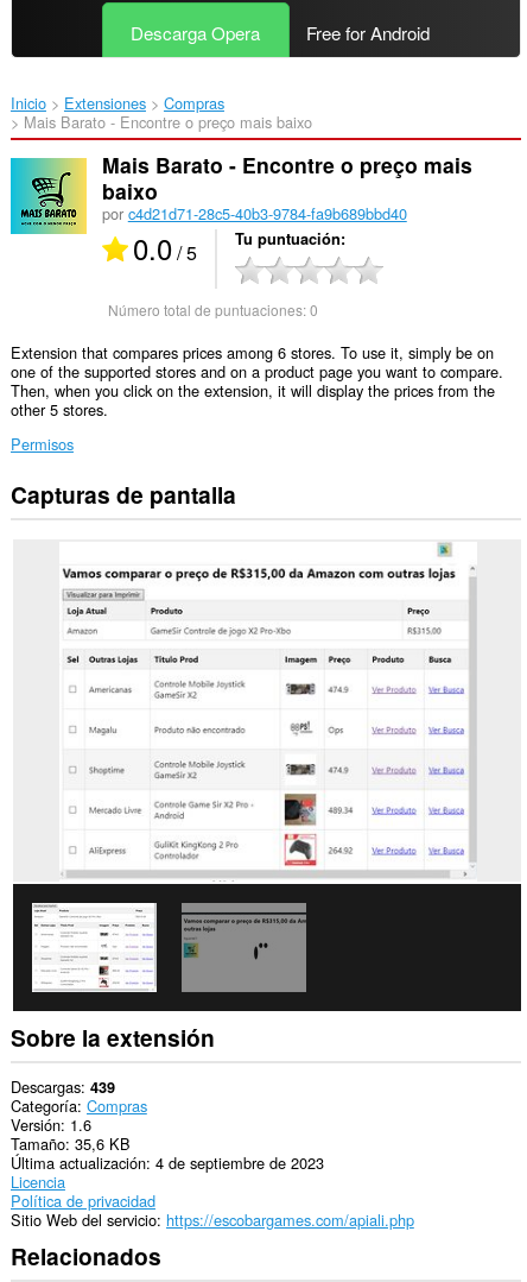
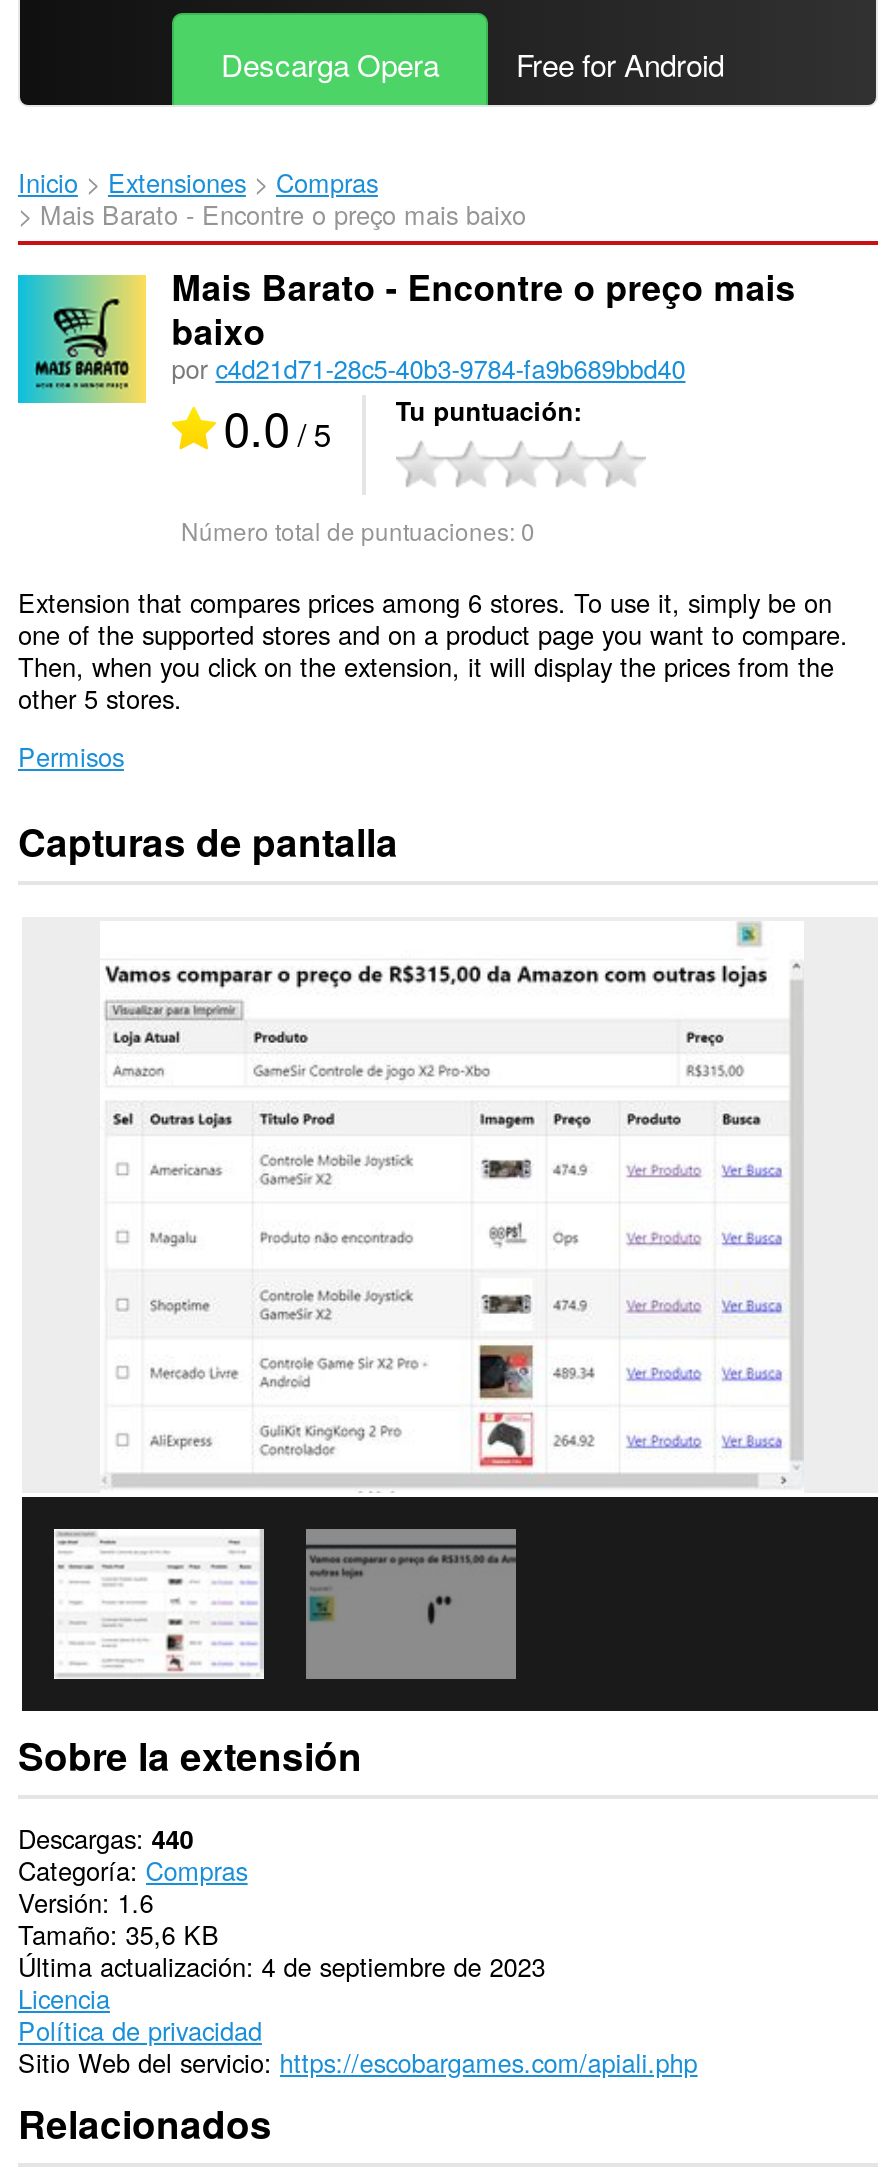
- Descargas 439
+ Descargas 440
